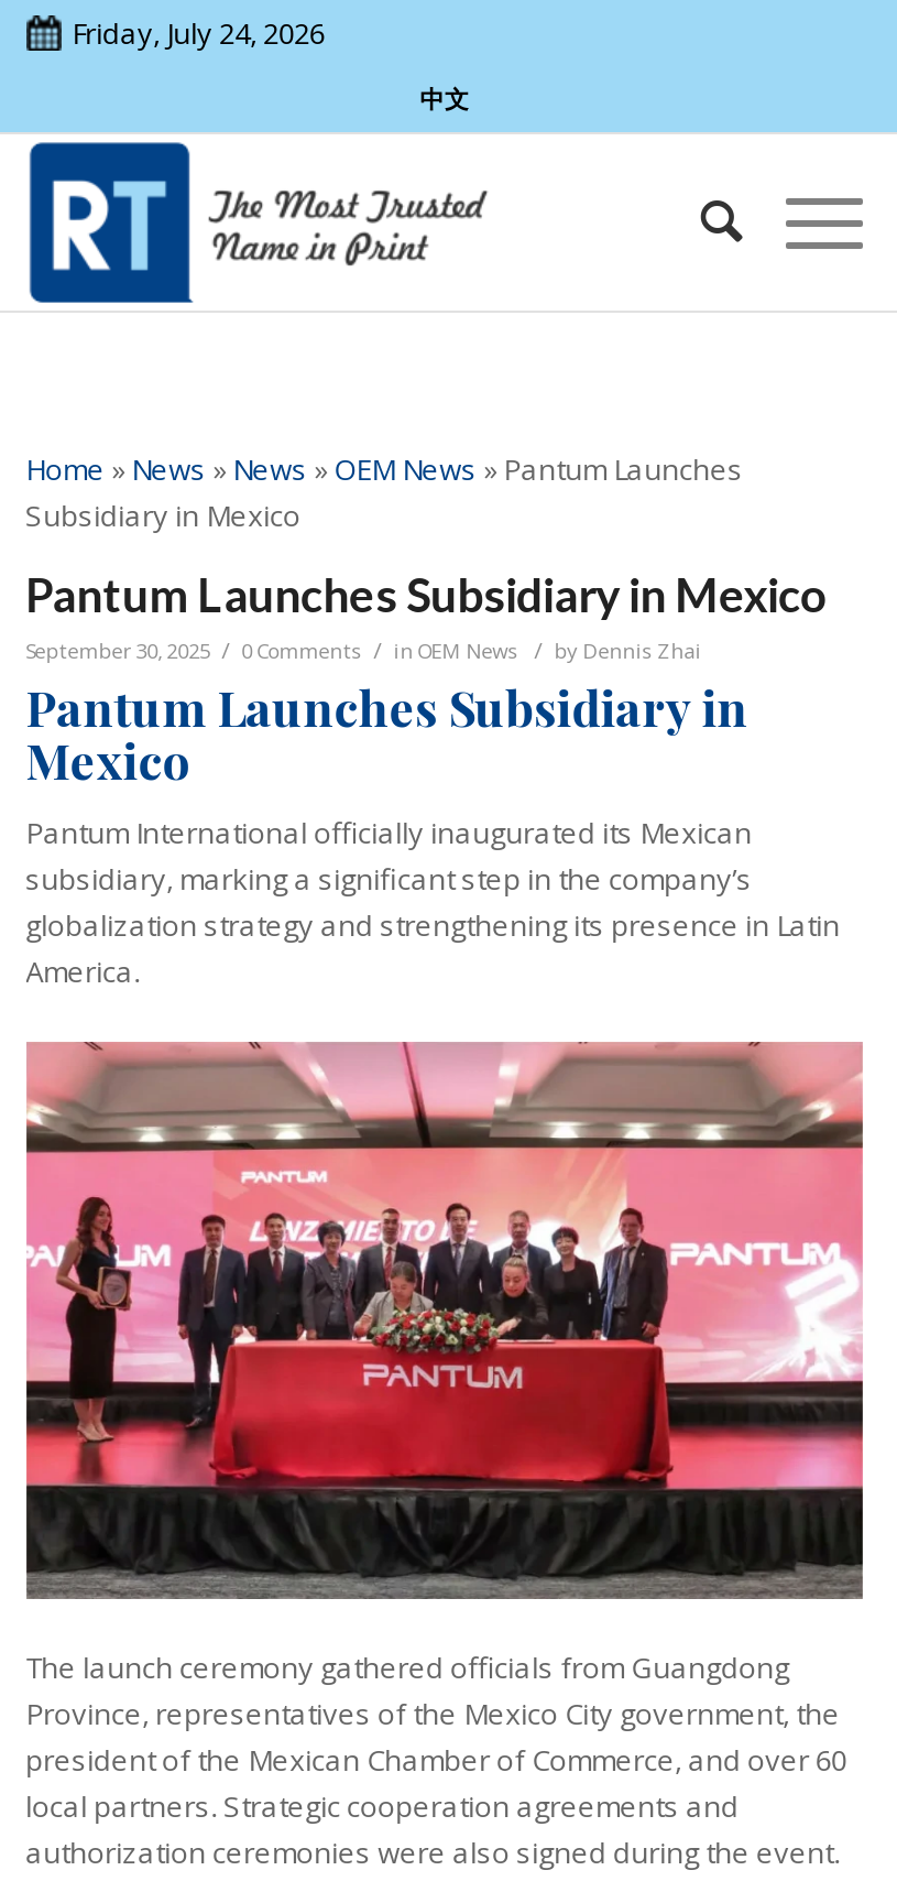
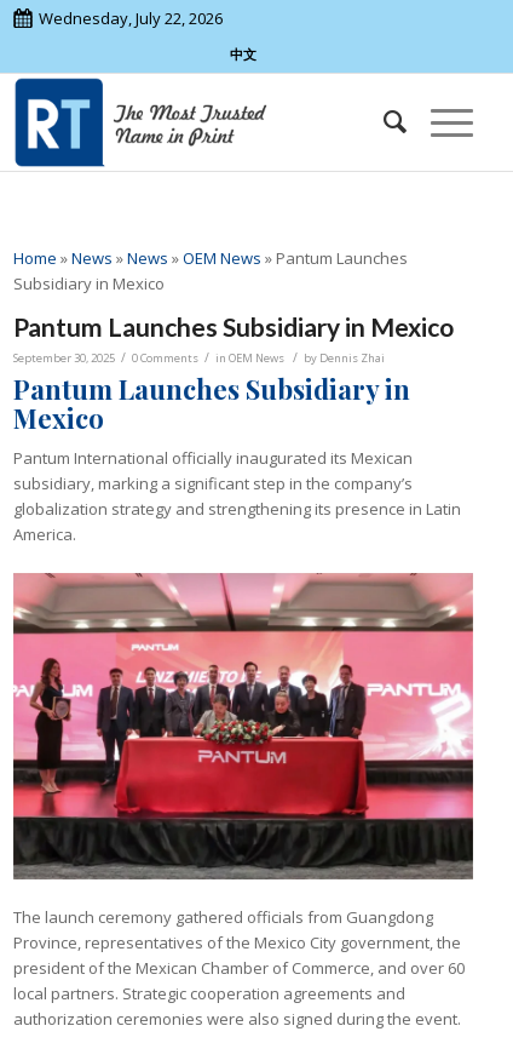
- Friday, July 24, 2026
+ Wednesday, July 22, 2026
